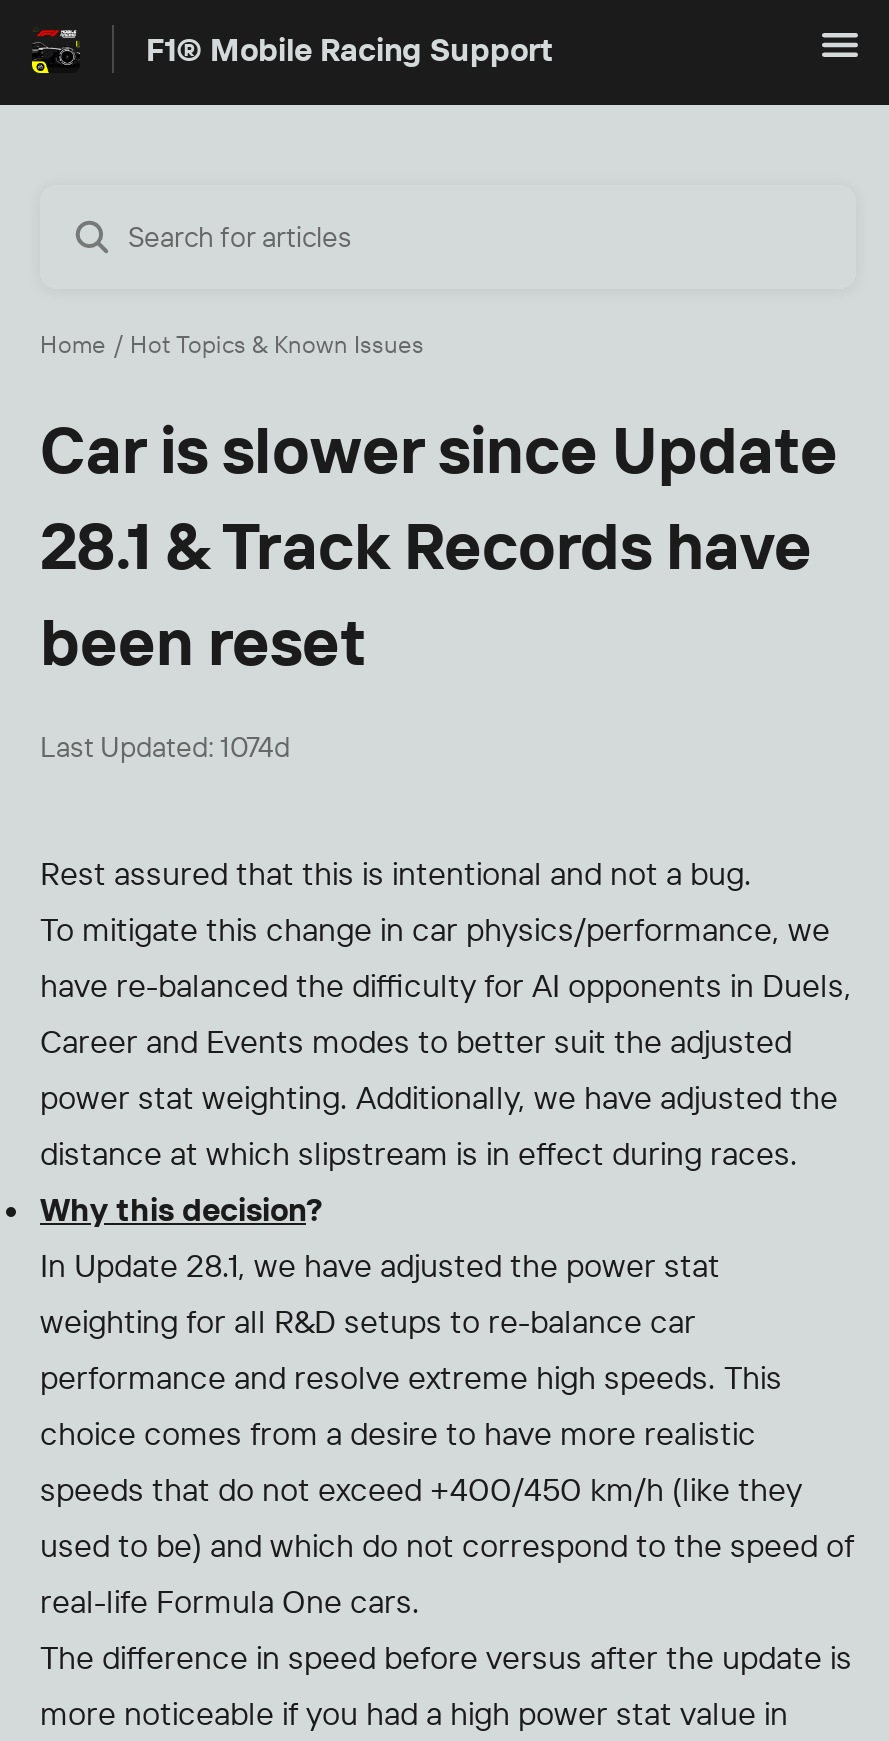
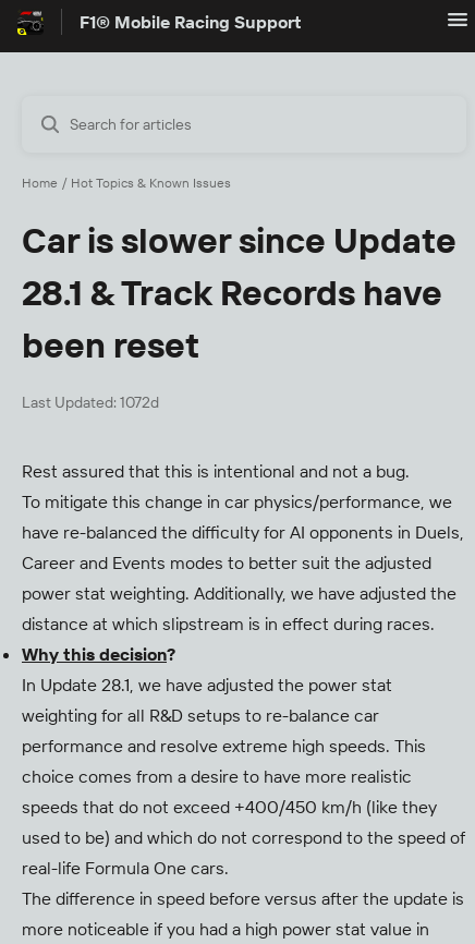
- Last Updated: 1074d
+ Last Updated: 1072d
